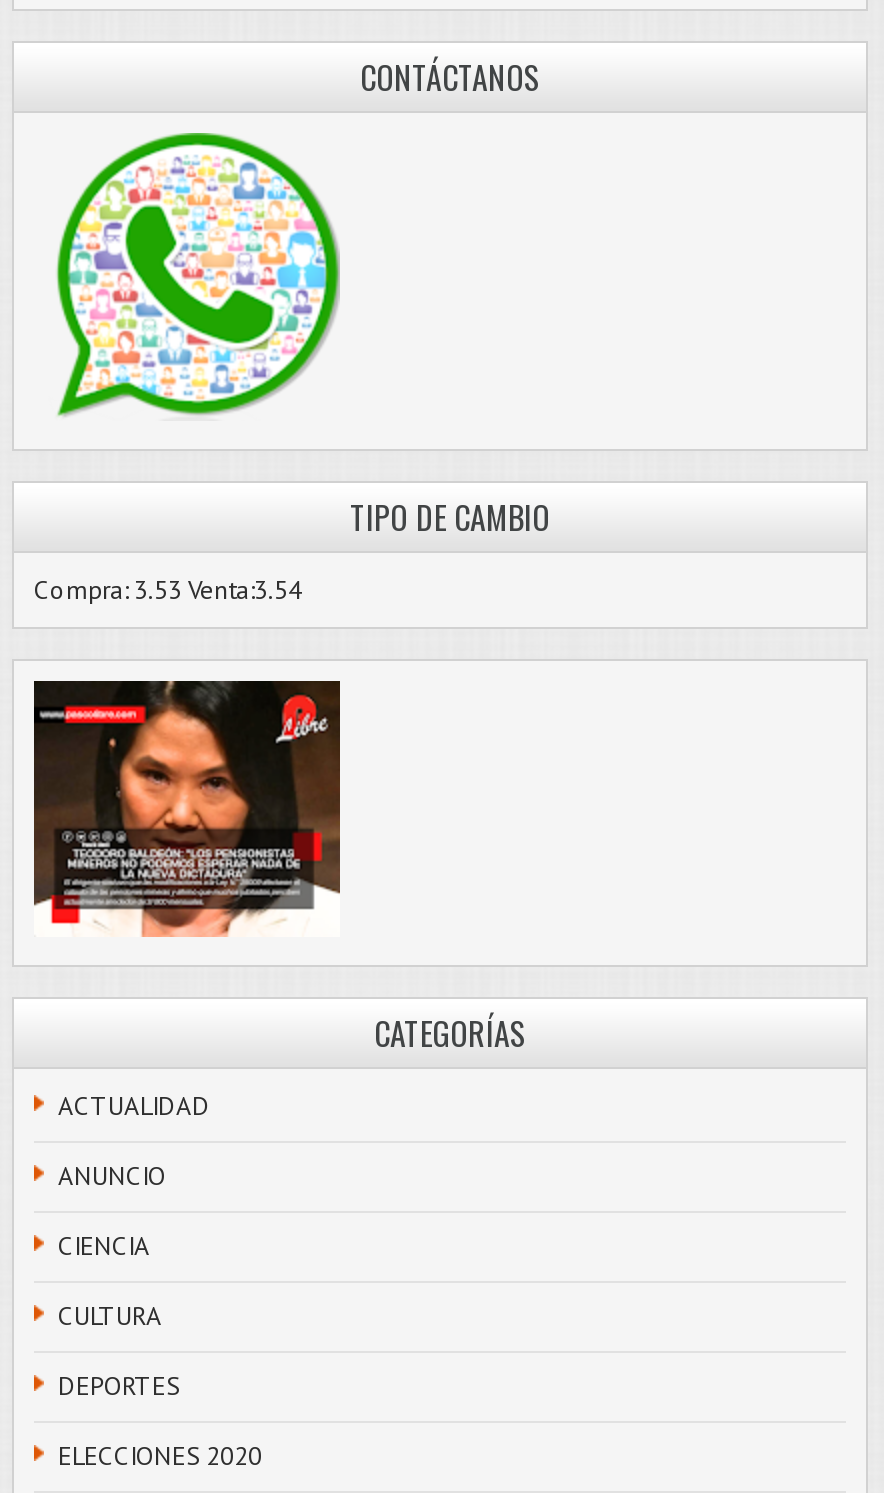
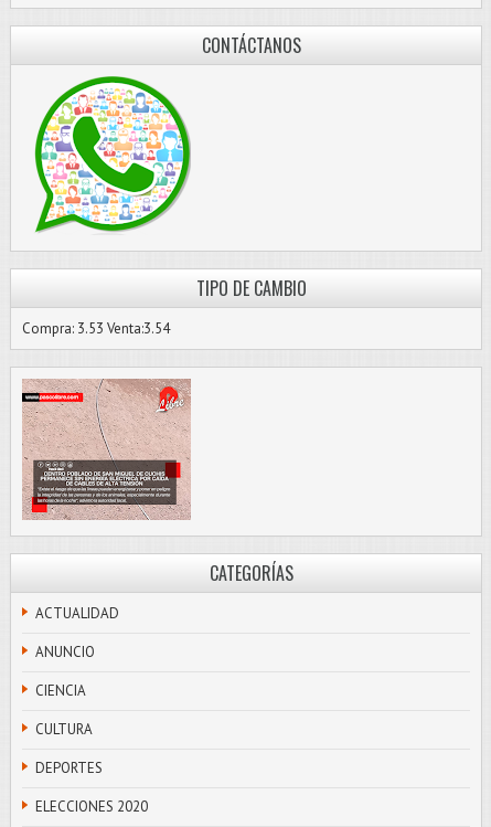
- [image]
+ [image]
